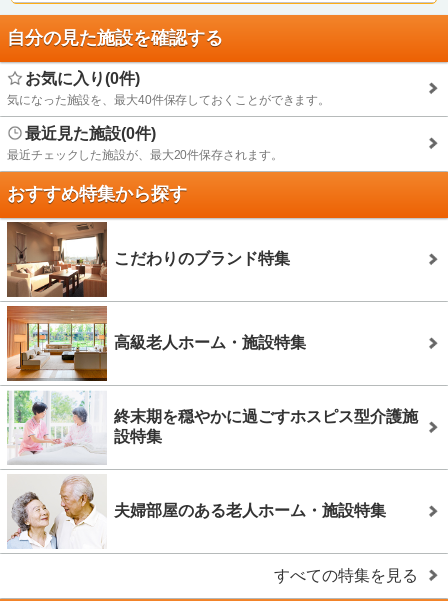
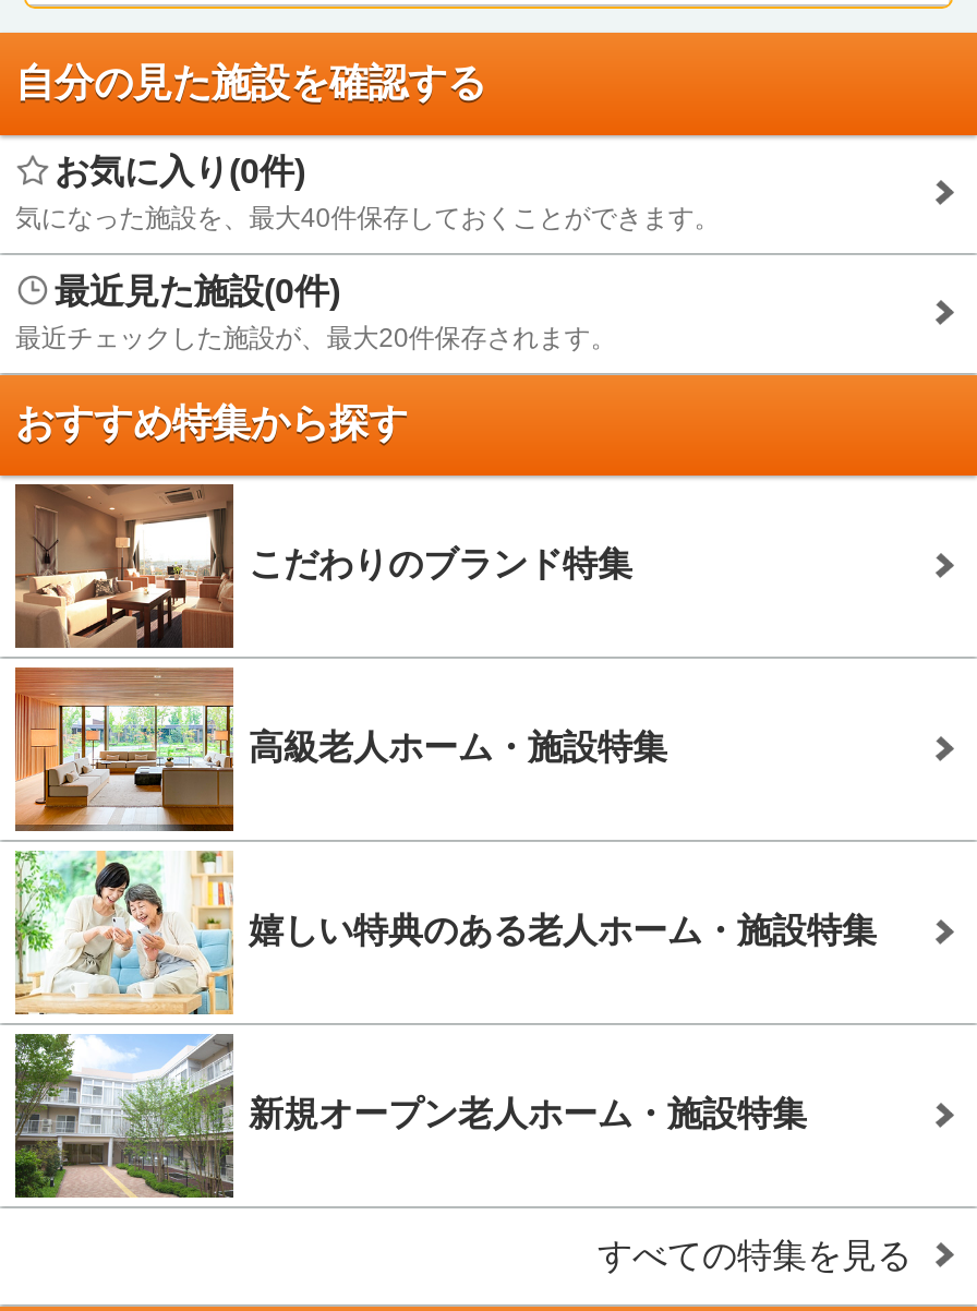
- [image]
- 終末期を穏やかに過ごすホスピス型介護施
- 設特集
+ [image]
+ 嬉しい特典のある老人ホーム・施設特集

- [image]
- 夫婦部屋のある老人ホーム・施設特集
+ [image]
+ 新規オープン老人ホーム・施設特集
